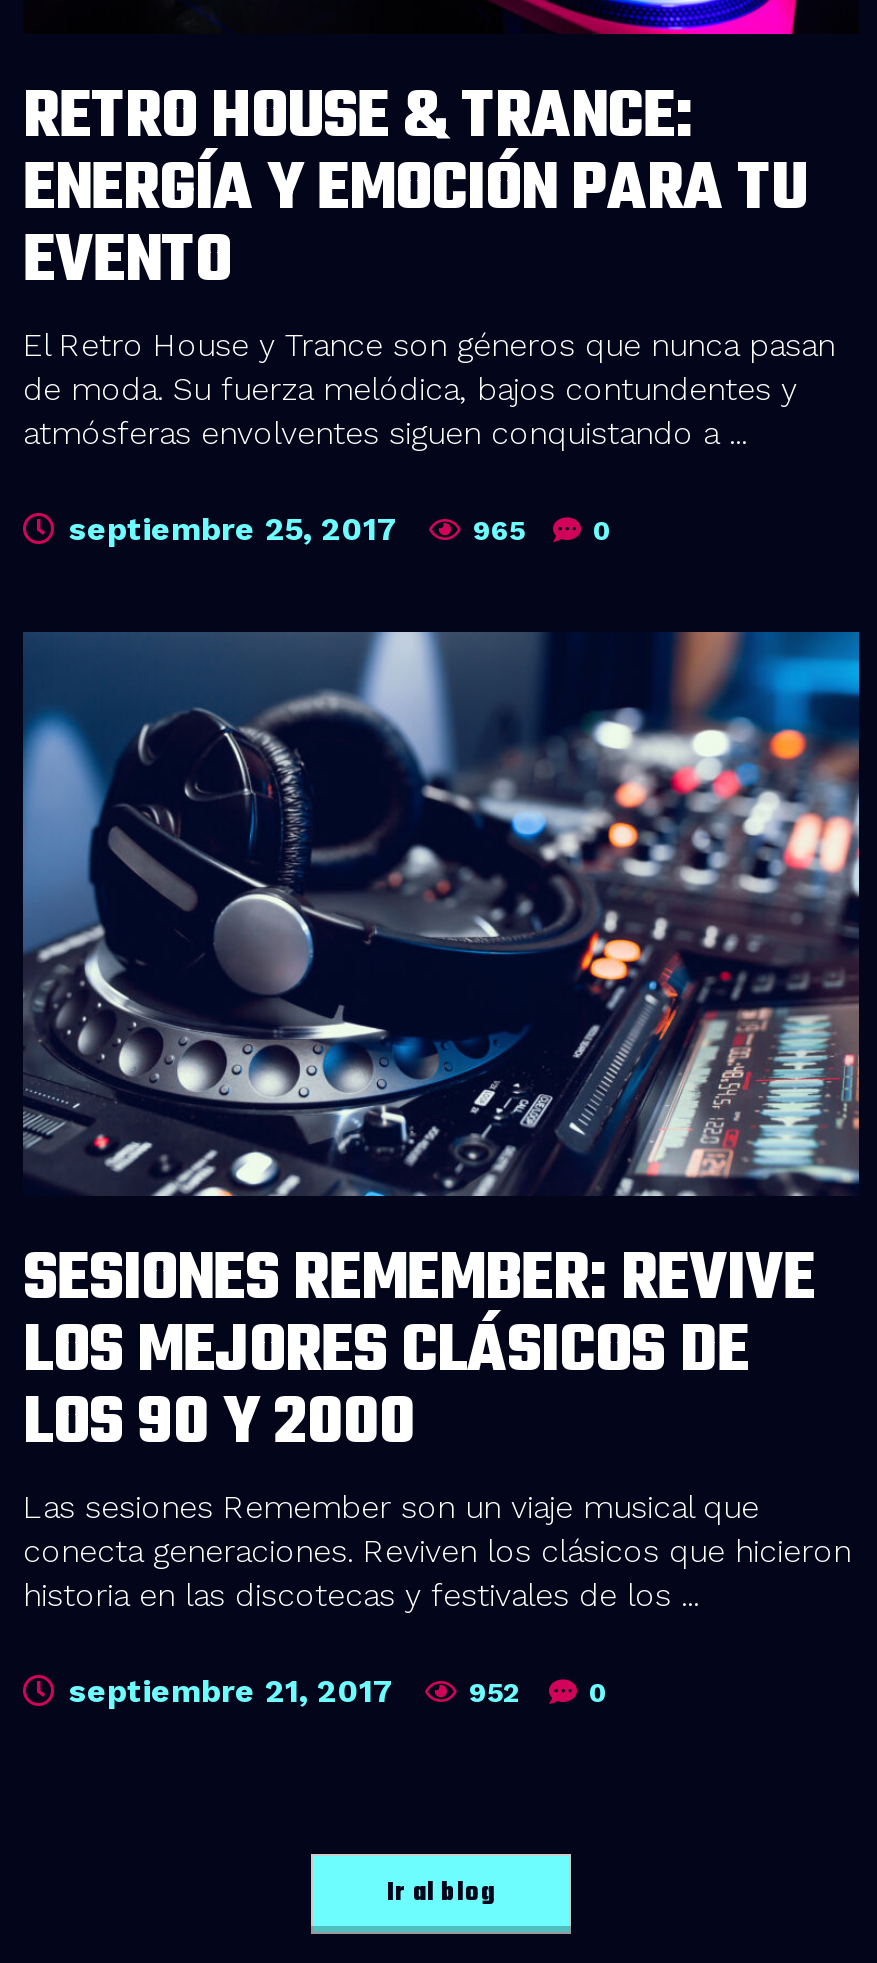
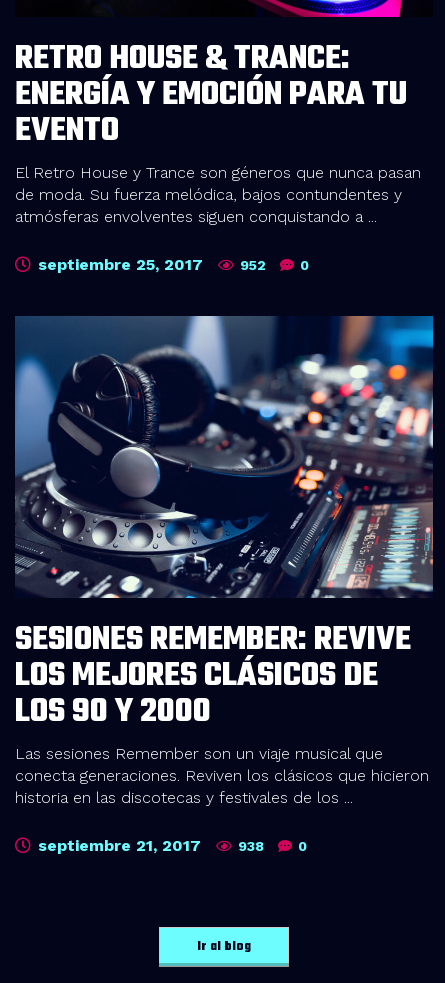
- 965 0
+ 952 0

- 952 0
+ 938 0
